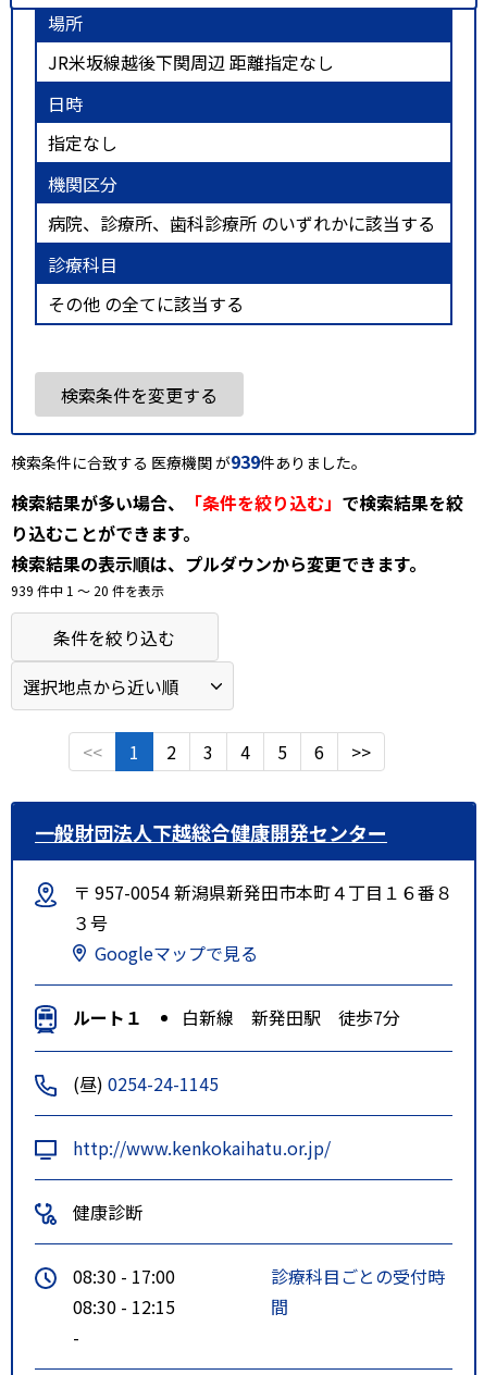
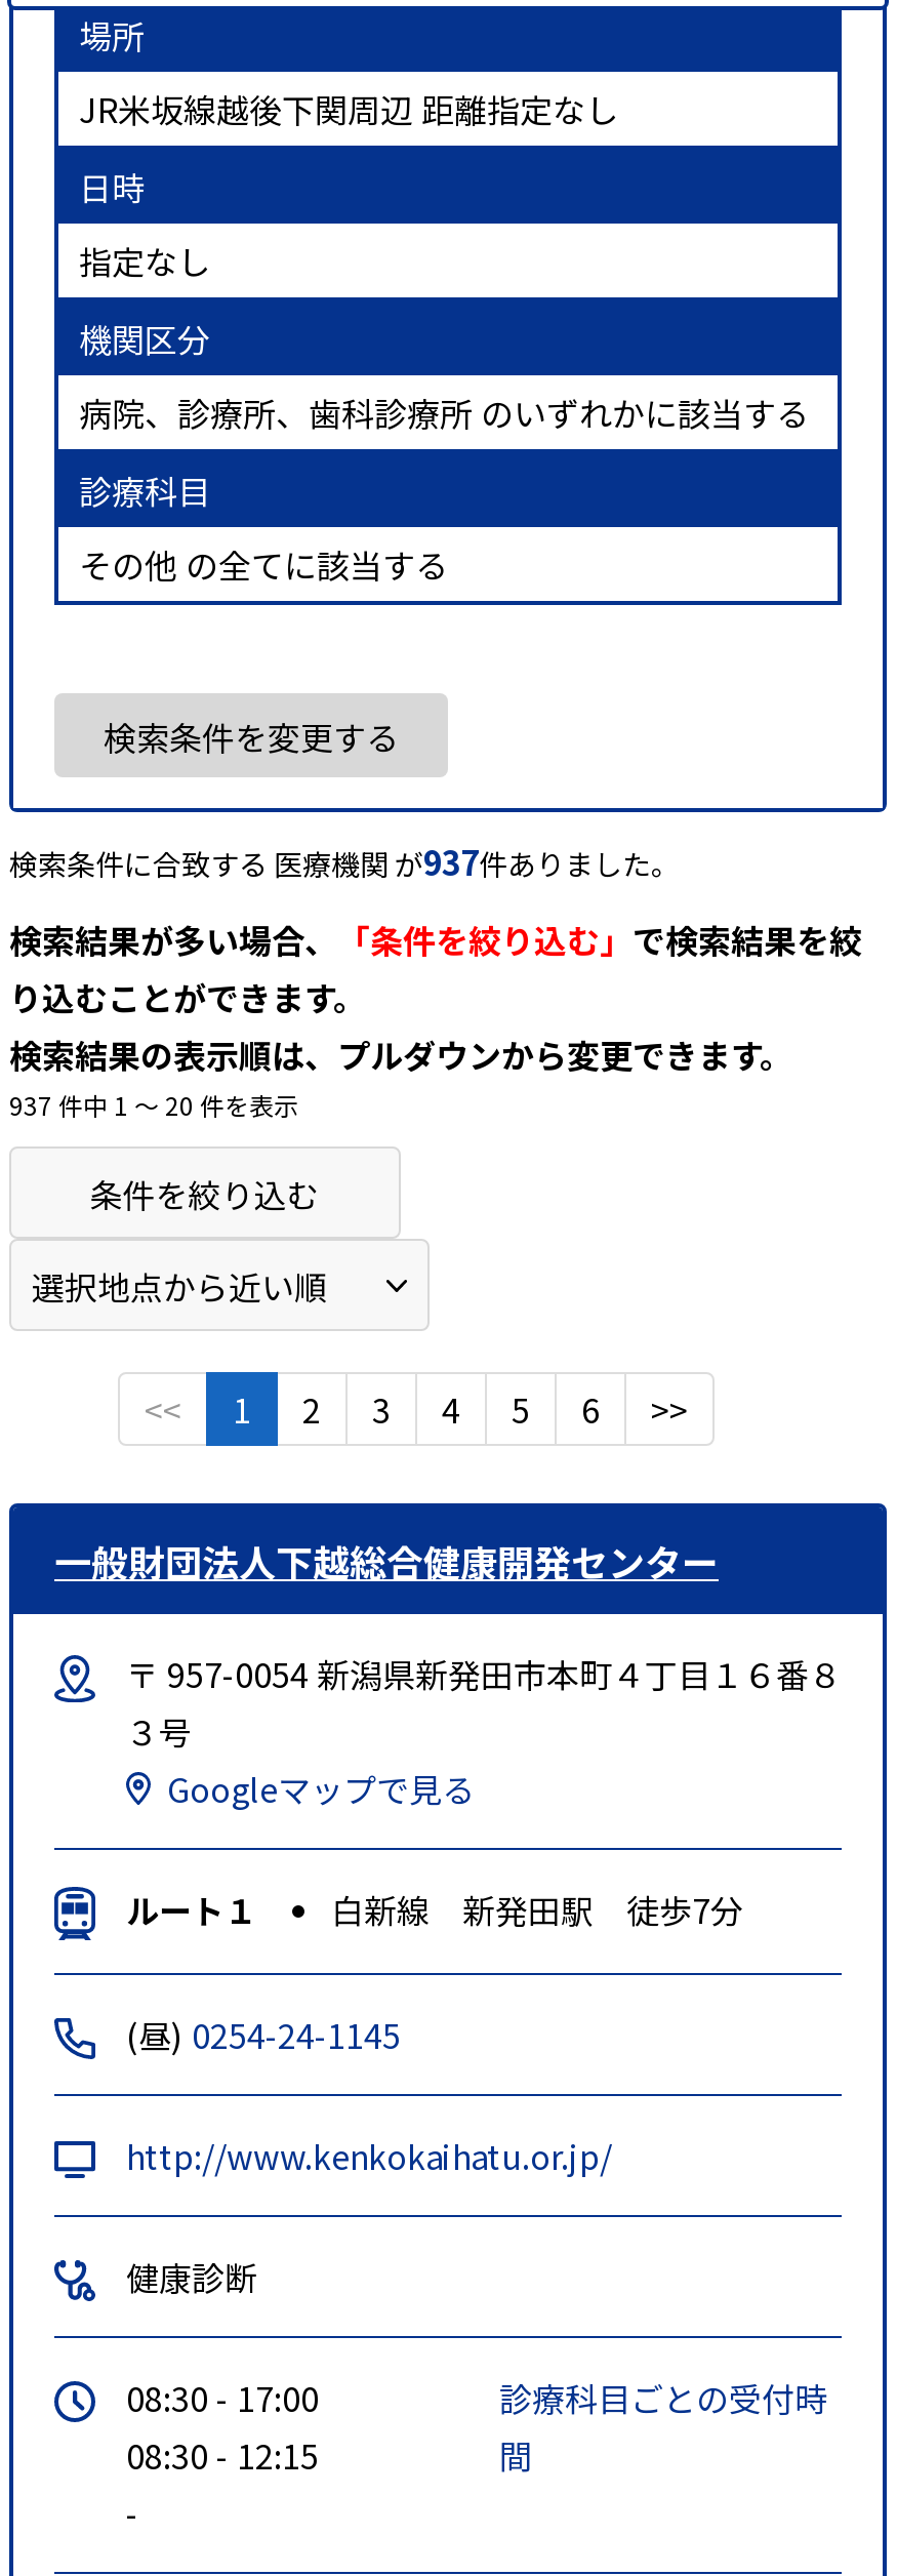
- 検索条件に合致する 医療機関 が939件ありました。
+ 検索条件に合致する 医療機関 が937件ありました。

- 939 件中 1 〜 20 件を表示
+ 937 件中 1 〜 20 件を表示
